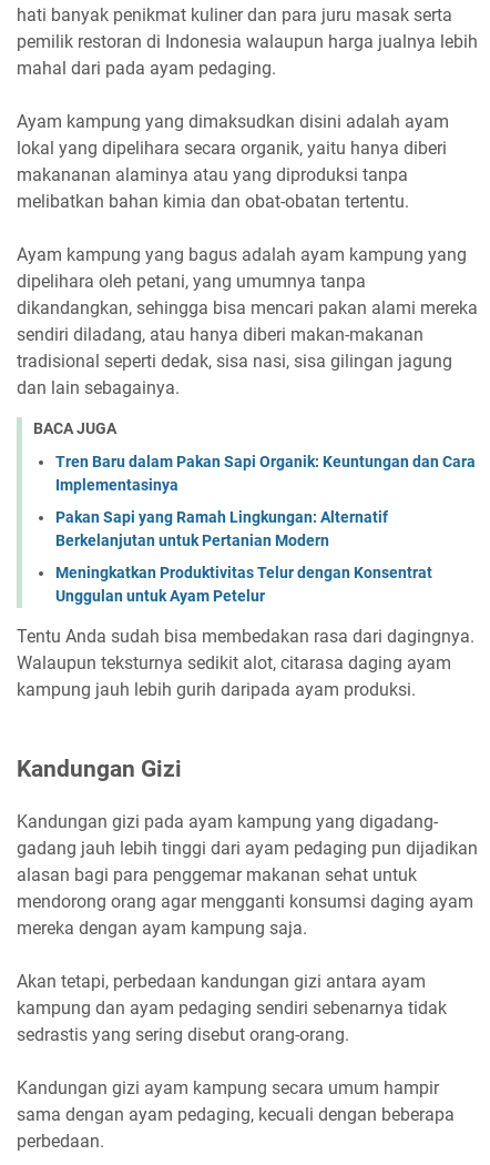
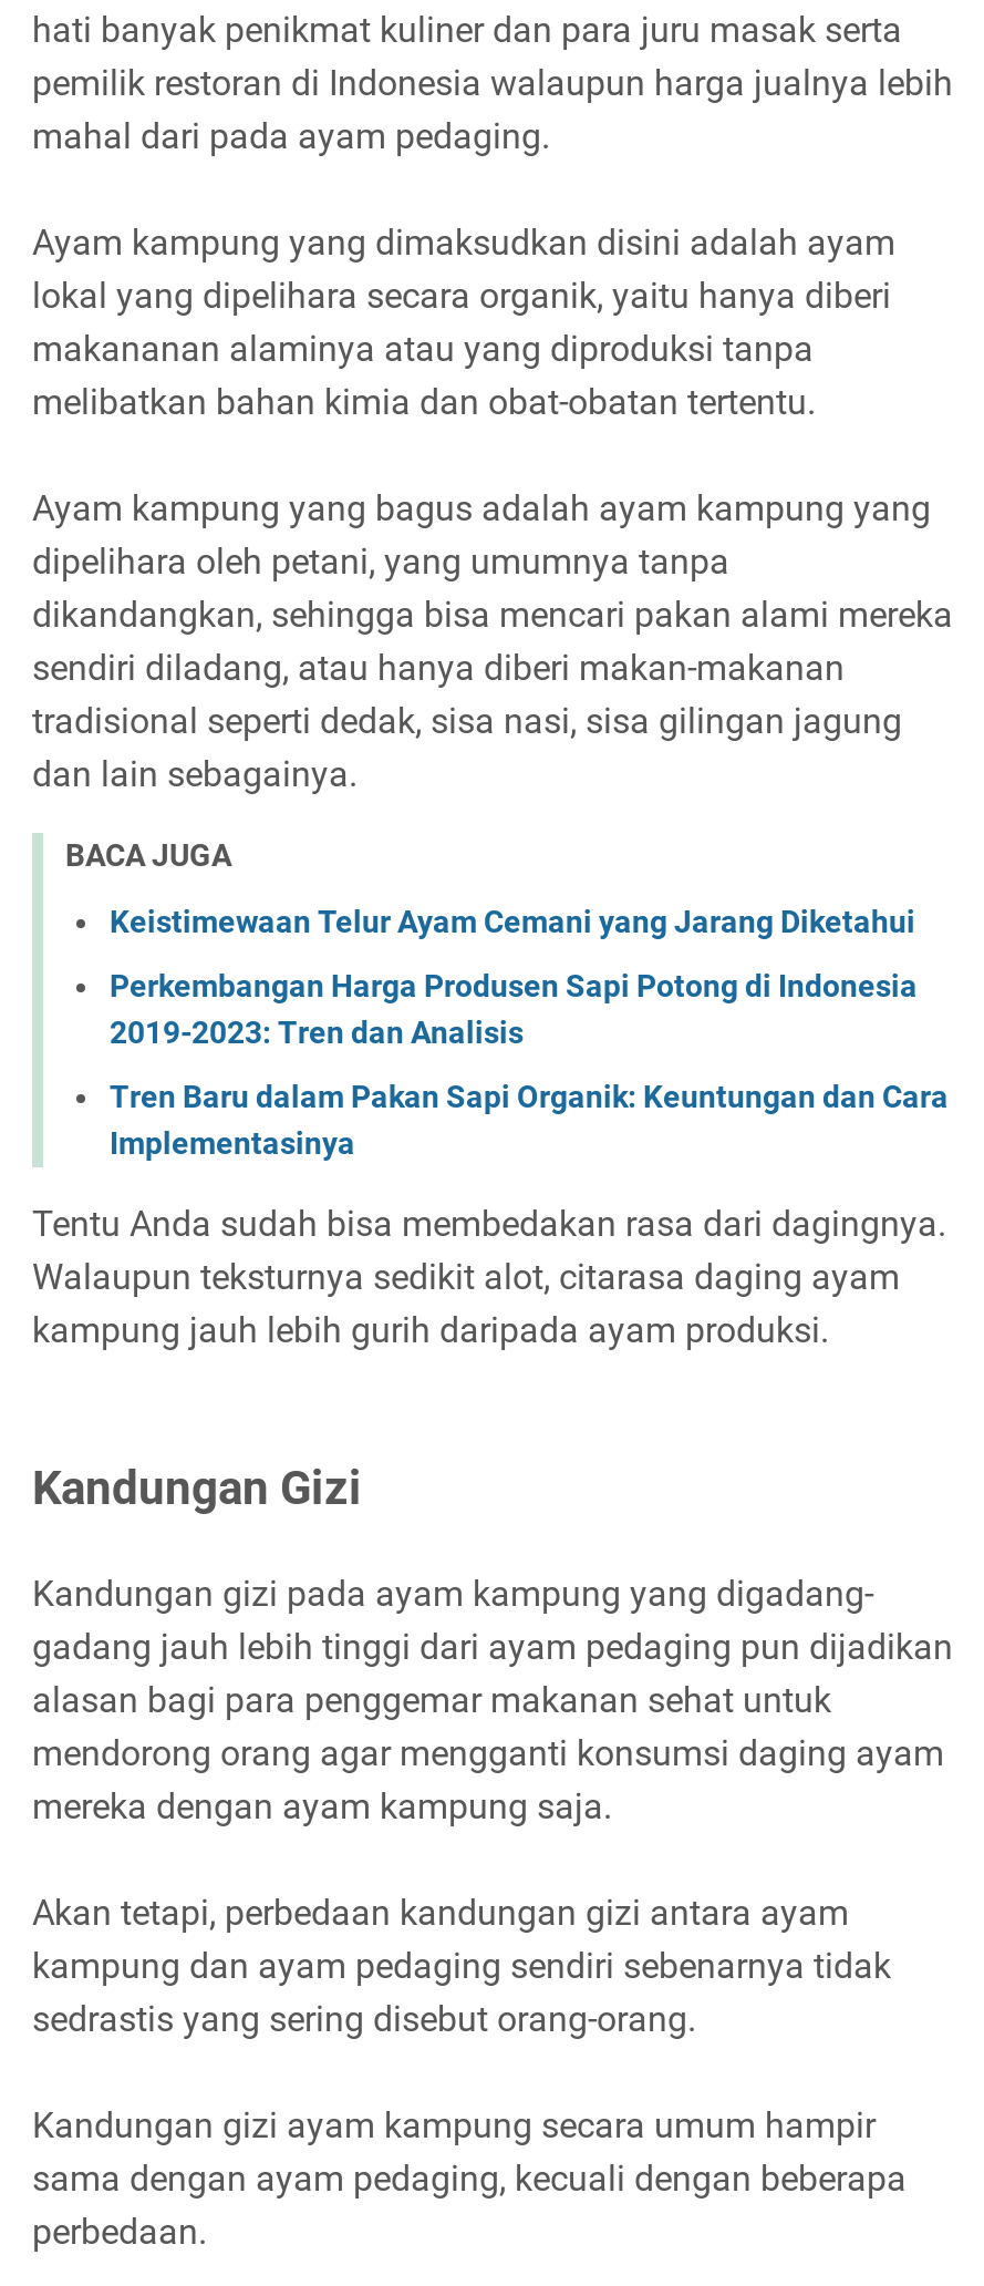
+ Keistimewaan Telur Ayam Cemani yang Jarang Diketahui
+ Perkembangan Harga Produsen Sapi Potong di Indonesia
+ 2019-2023: Tren dan Analisis

moved down: Tren Baru dalam Pakan Sapi Organik: Keuntungan dan Cara | Implementasinya

- Pakan Sapi yang Ramah Lingkungan: Alternatif
- Berkelanjutan untuk Pertanian Modern
- Meningkatkan Produktivitas Telur dengan Konsentrat
- Unggulan untuk Ayam Petelur
